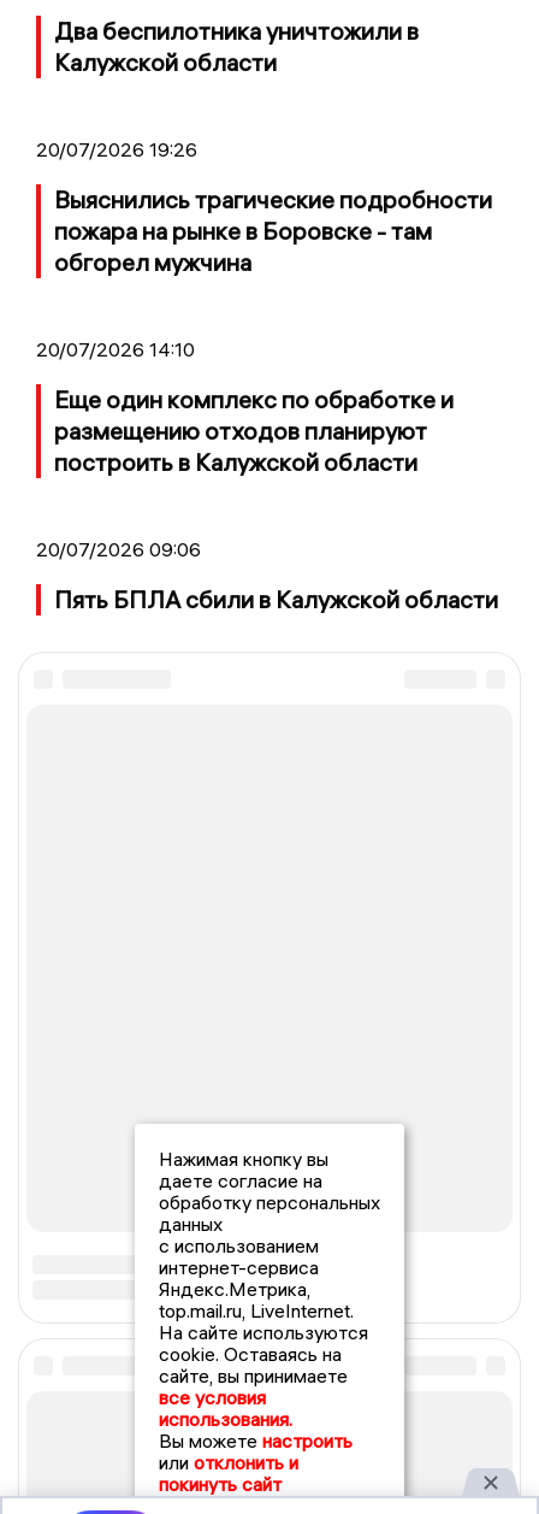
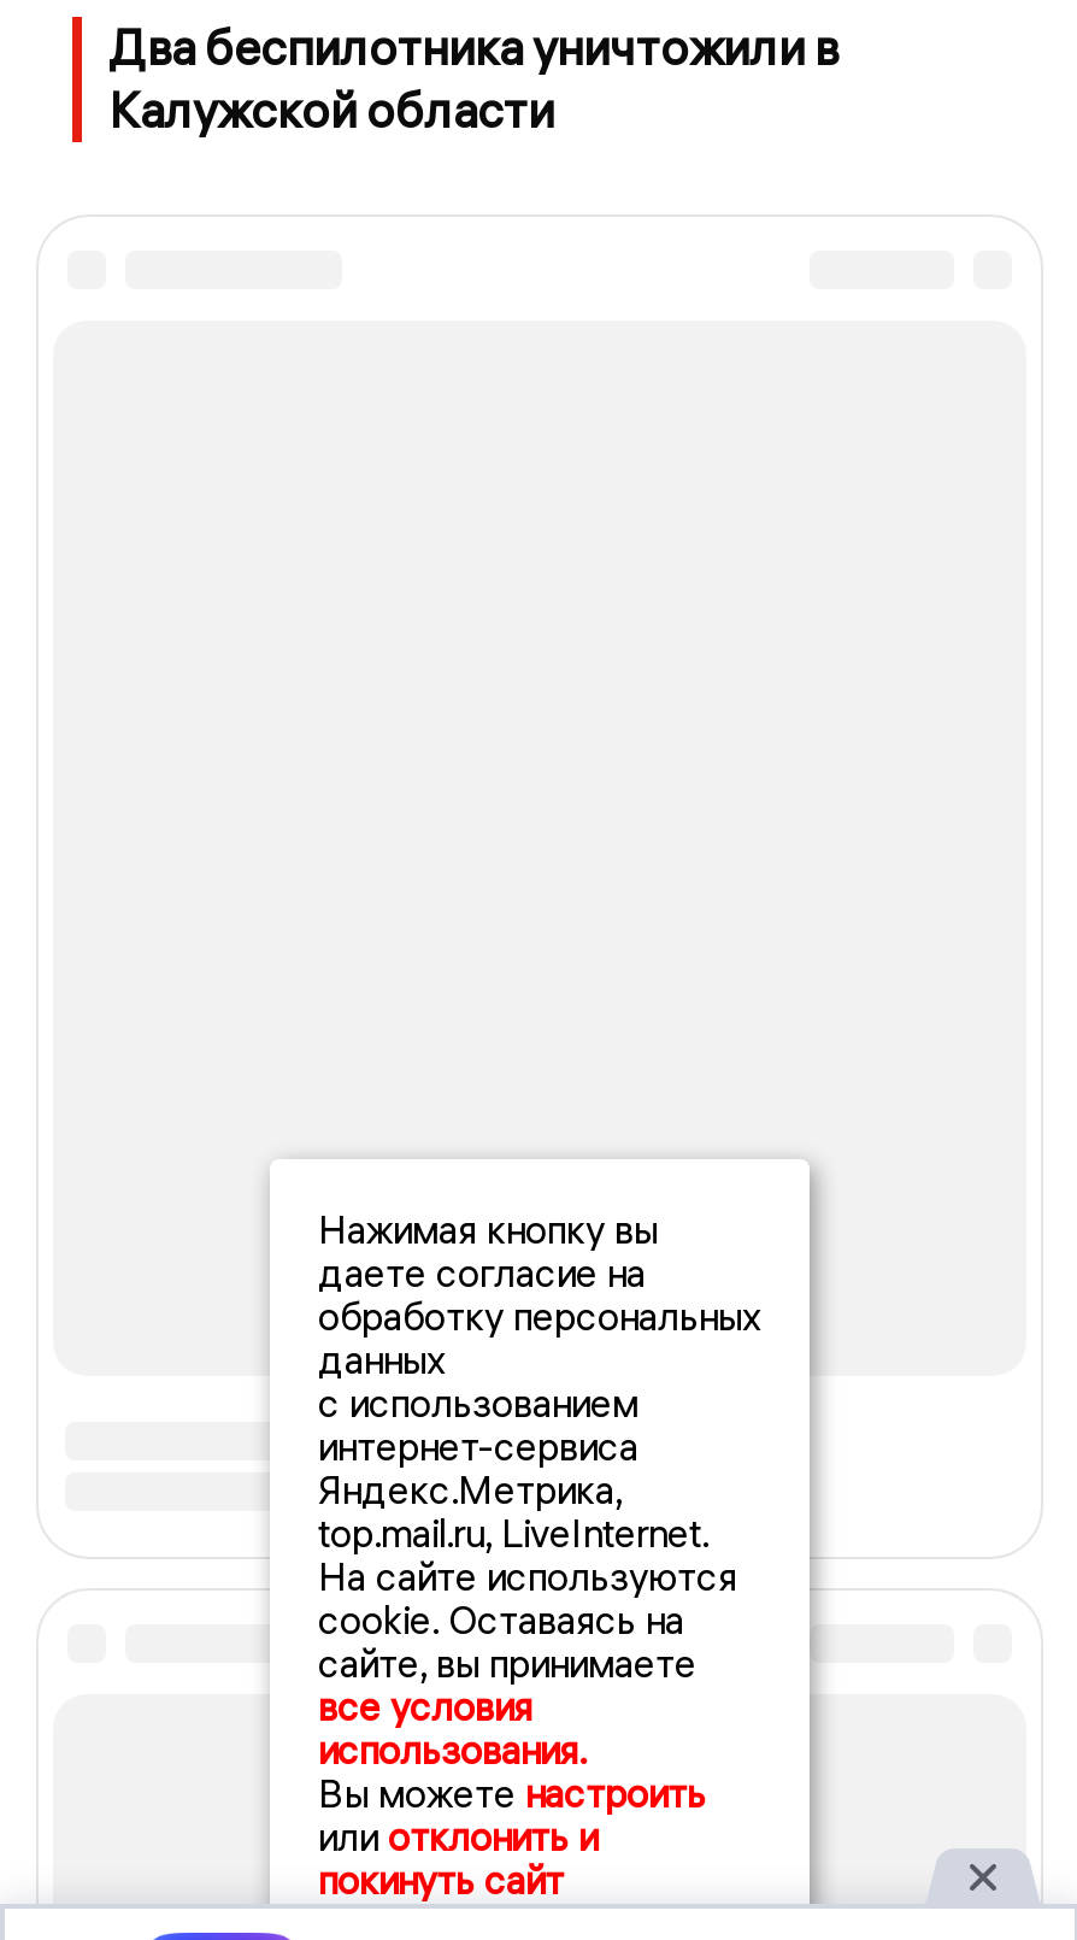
- 20/07/2026 19:26
- Выяснились трагические подробности
- пожара на рынке в Боровске - там
- обгорел мужчина
- 20/07/2026 14:10
- Еще один комплекс по обработке и
- размещению отходов планируют
- построить в Калужской области
- 20/07/2026 09:06
- Пять БПЛА сбили в Калужской области
